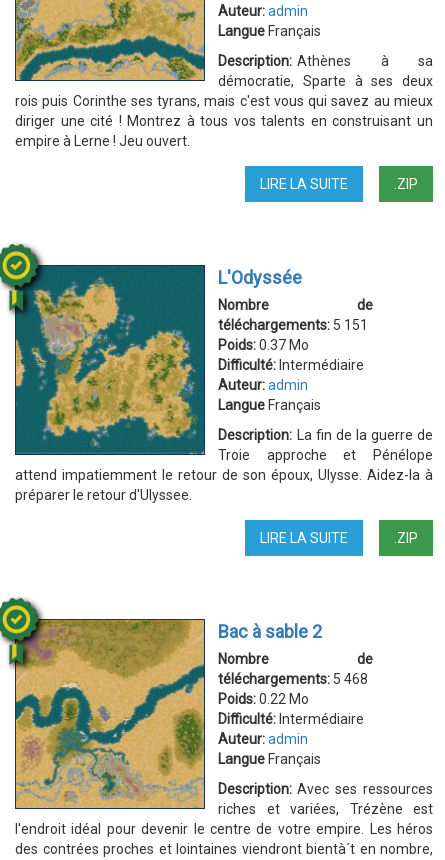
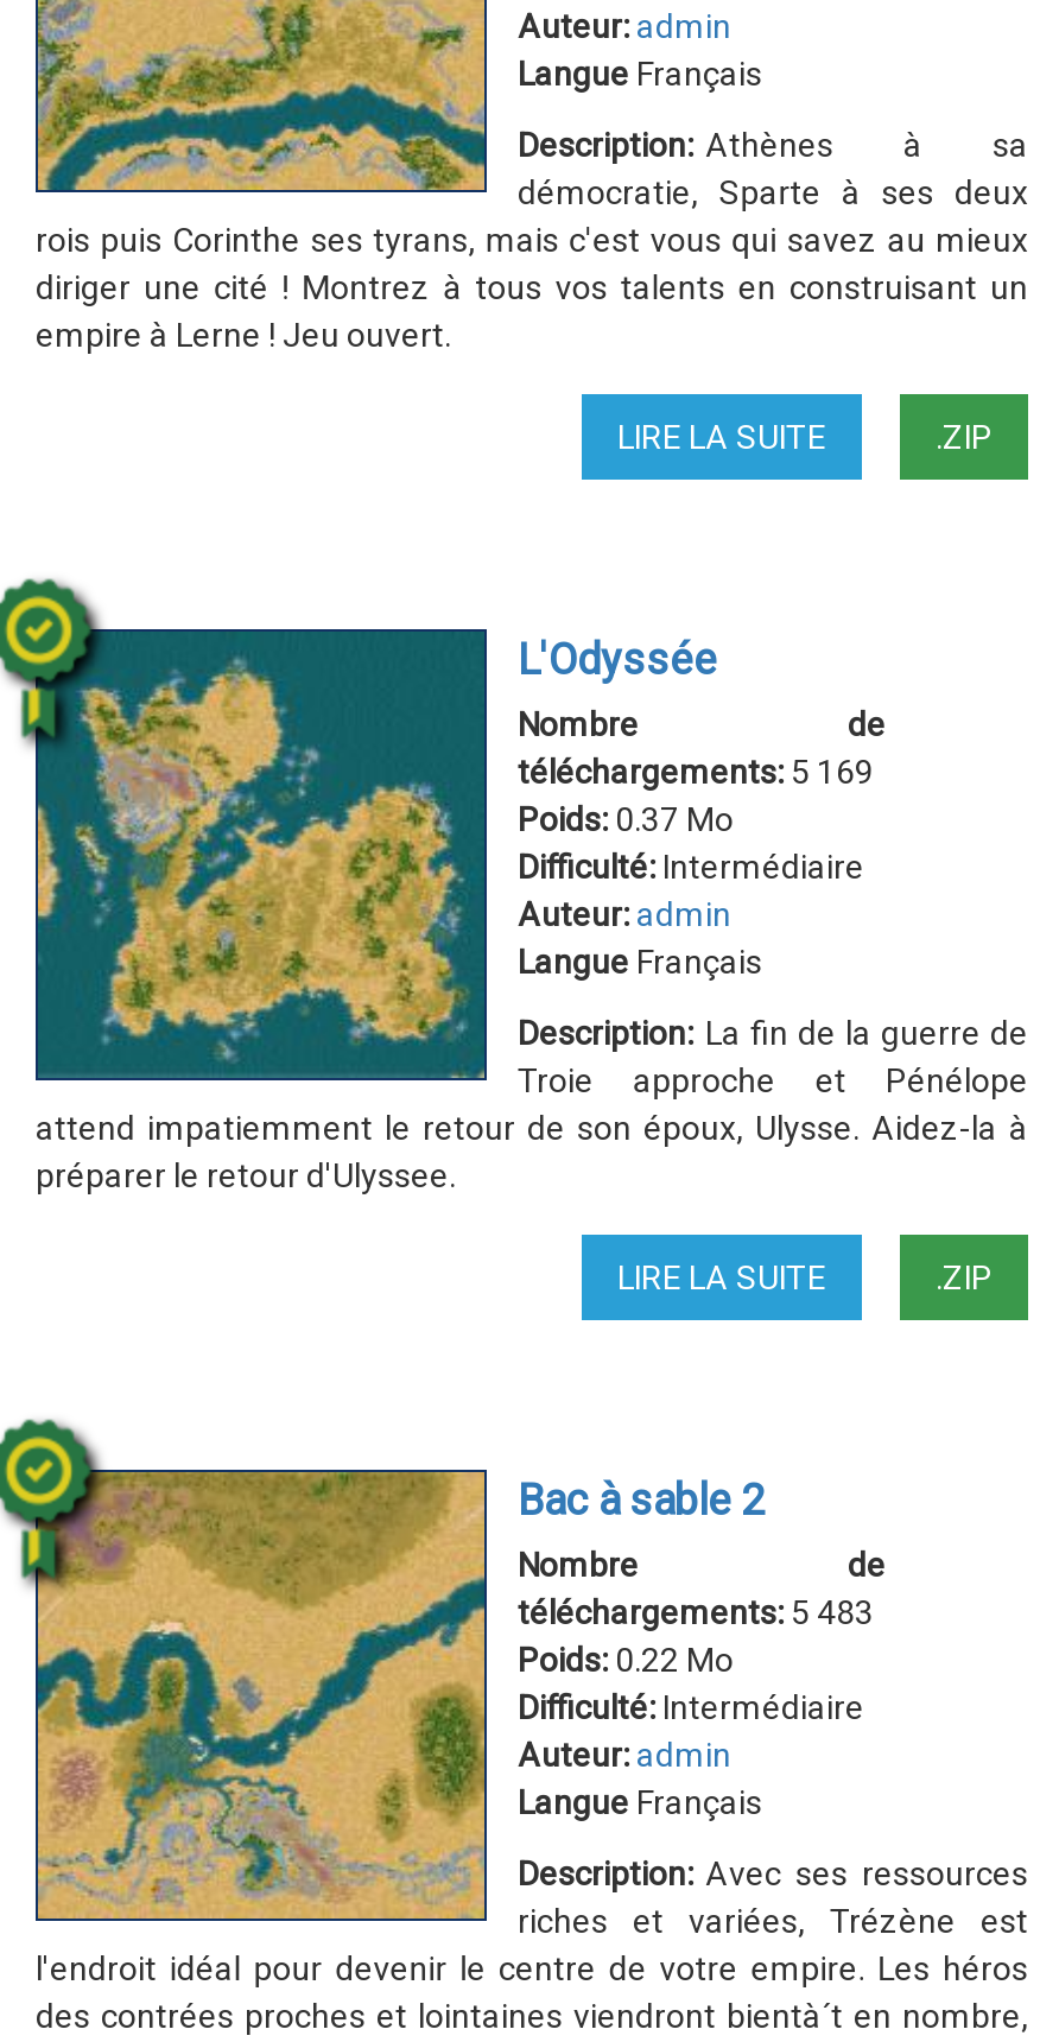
- téléchargements: 5 151
+ téléchargements: 5 169

- téléchargements: 5 468
+ téléchargements: 5 483
